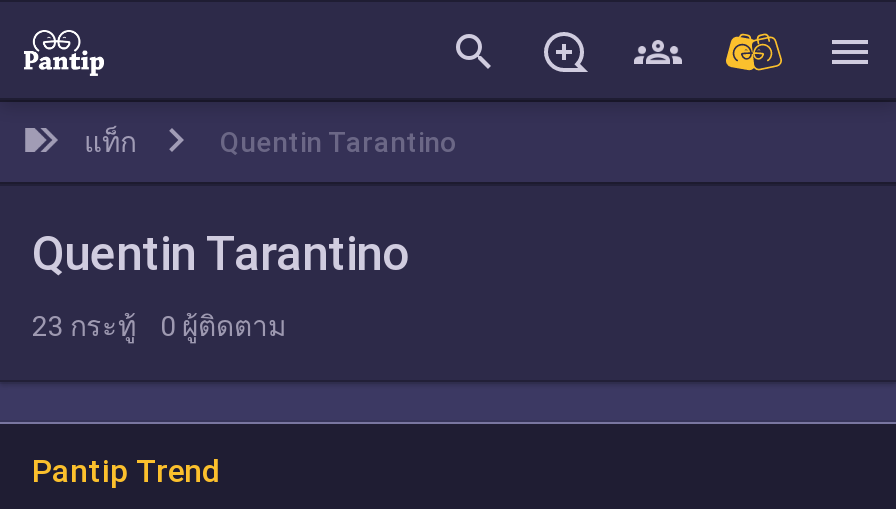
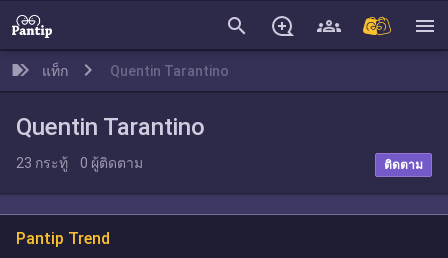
+ ติดตาม
